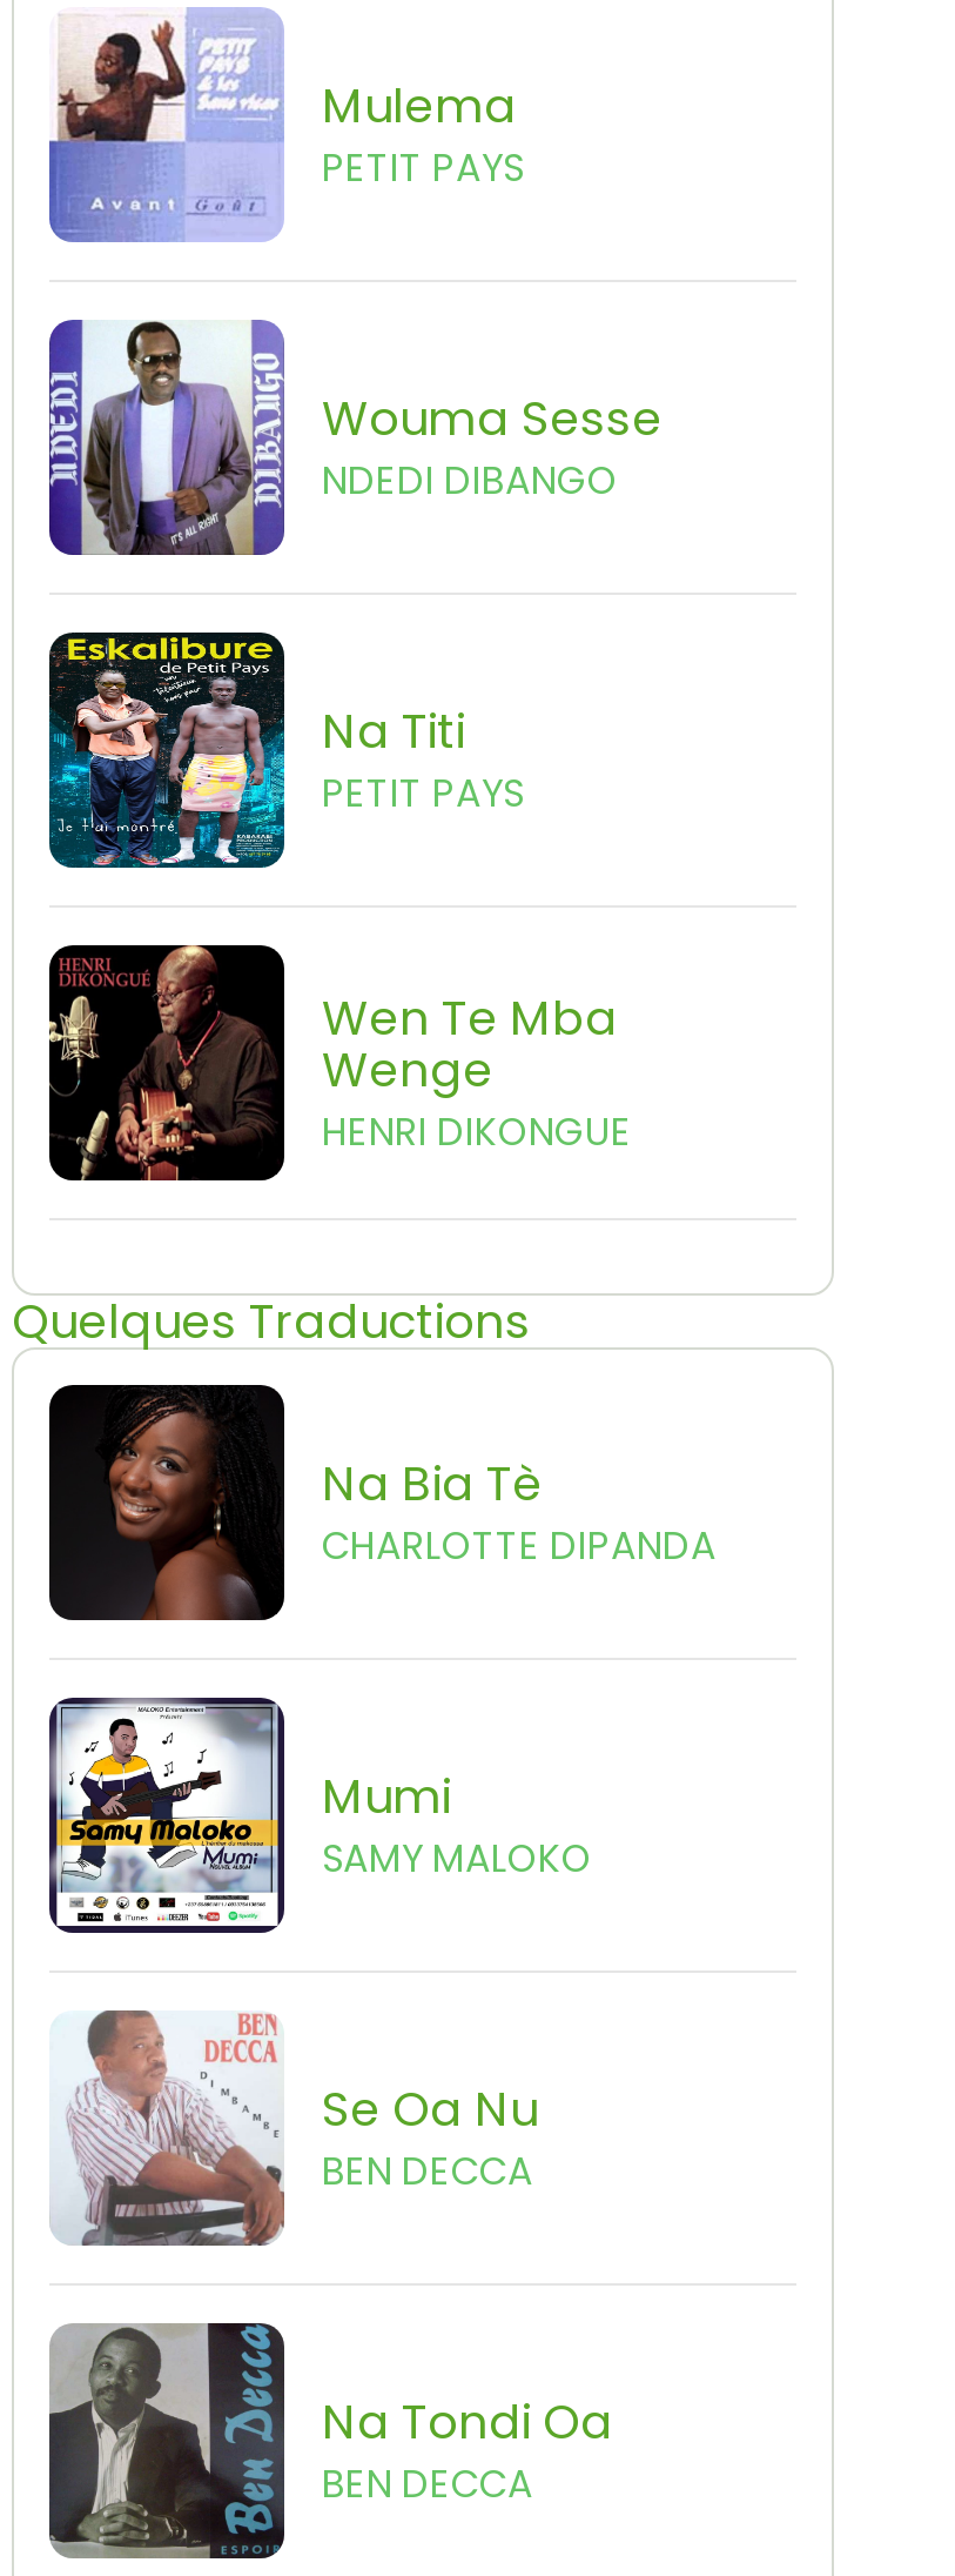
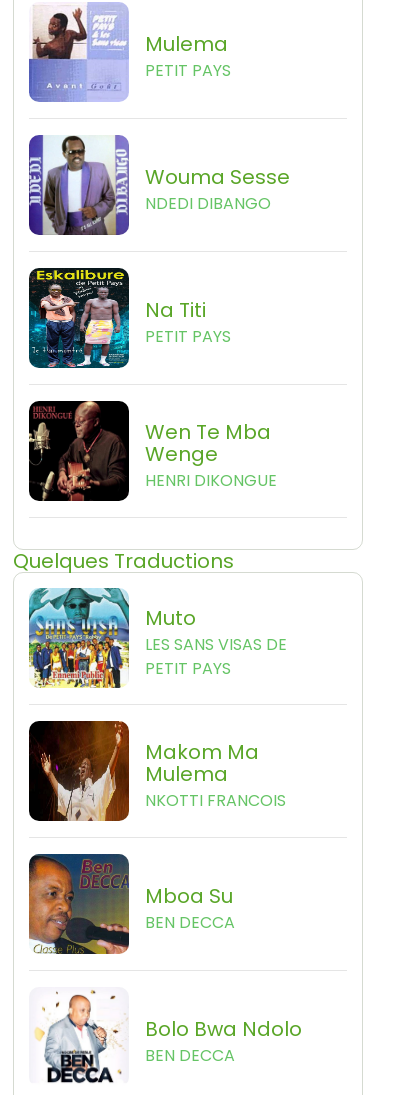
- [image]
- Na Bia Tè
- CHARLOTTE DIPANDA
+ [image]
+ Muto
+ LES SANS VISAS DE
+ PETIT PAYS

- [image]
- Mumi
- SAMY MALOKO
+ [image]
+ Makom Ma
+ Mulema
+ NKOTTI FRANCOIS

- [image]
- Se Oa Nu
+ [image]
+ Mboa Su

- [image]
- Na Tondi Oa
+ [image]
+ Bolo Bwa Ndolo
